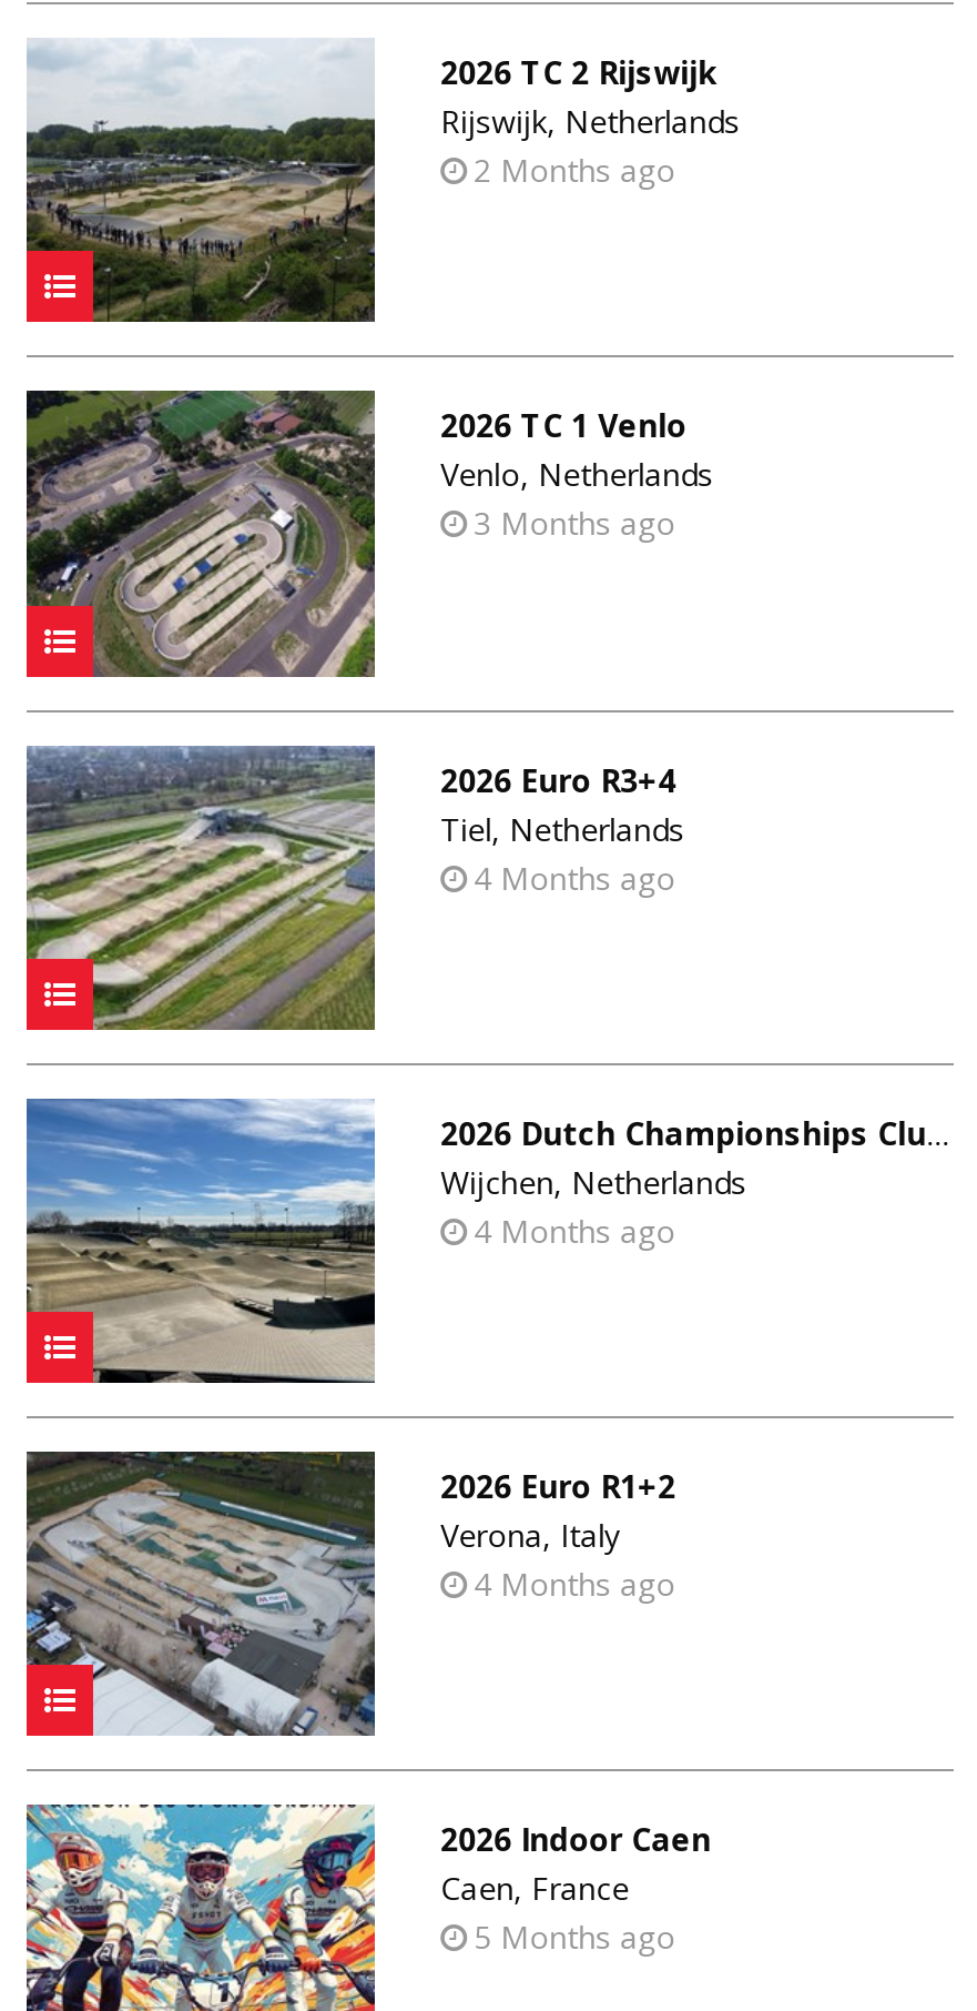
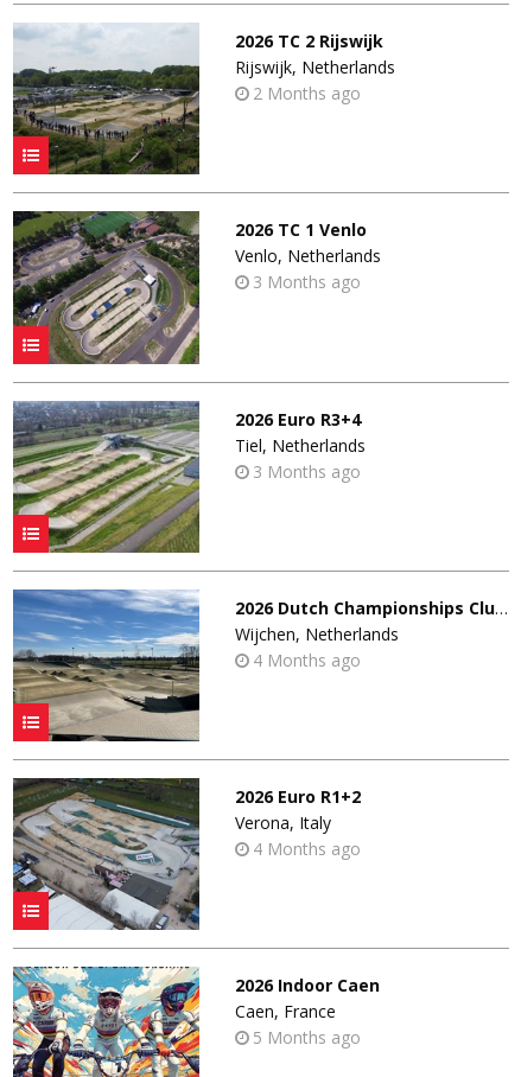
- 4 Months ago
+ 3 Months ago
